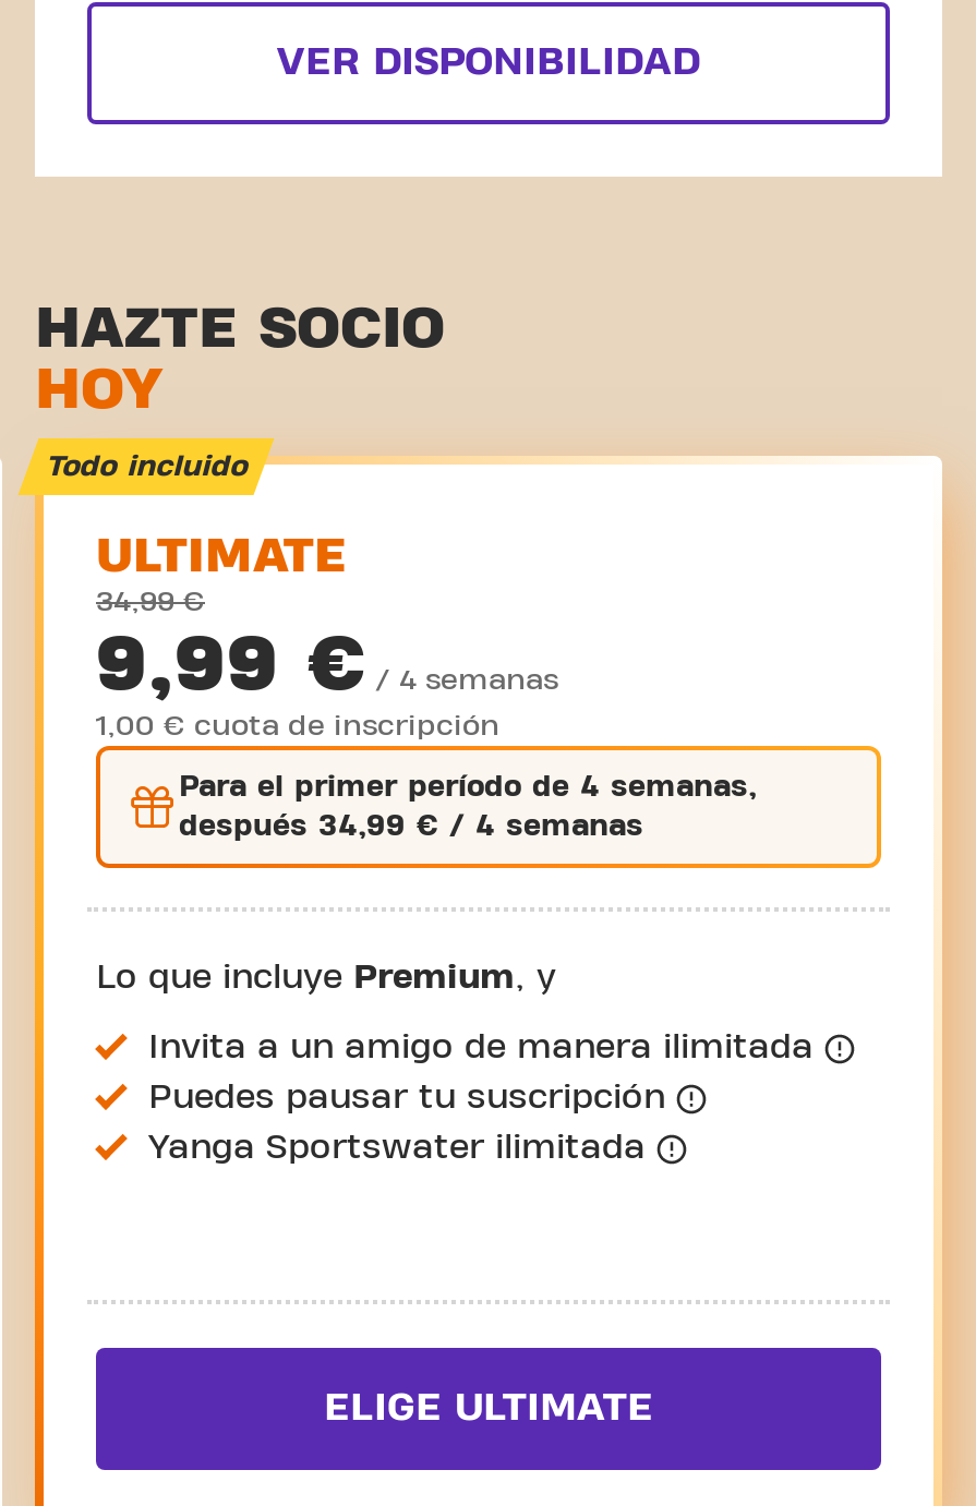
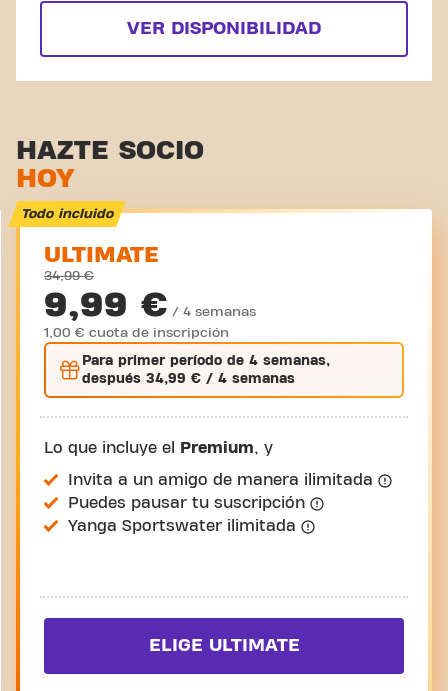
- Para el primer período de 4 semanas,
+ Para primer período de 4 semanas,

- Lo que incluye Premium, y
+ Lo que incluye el Premium, y
